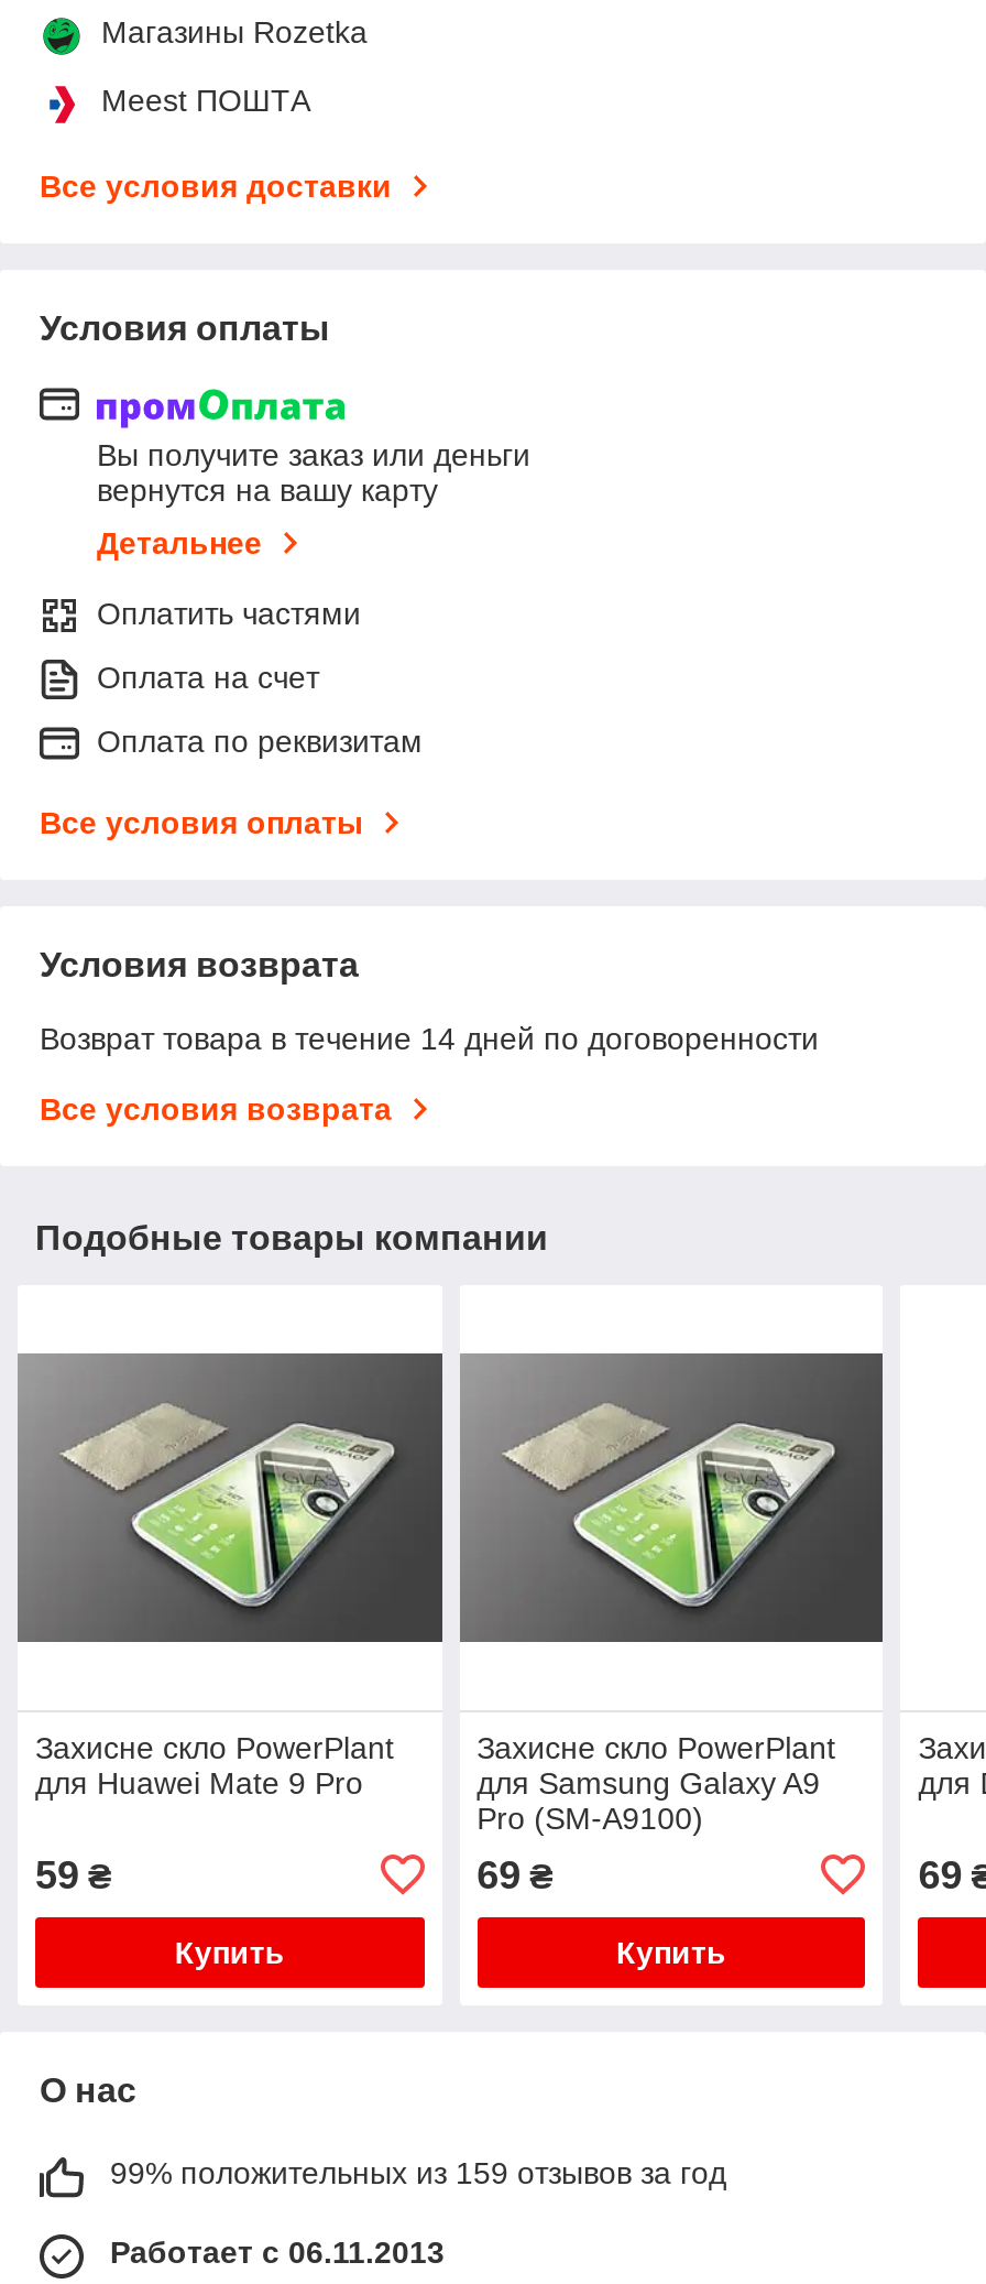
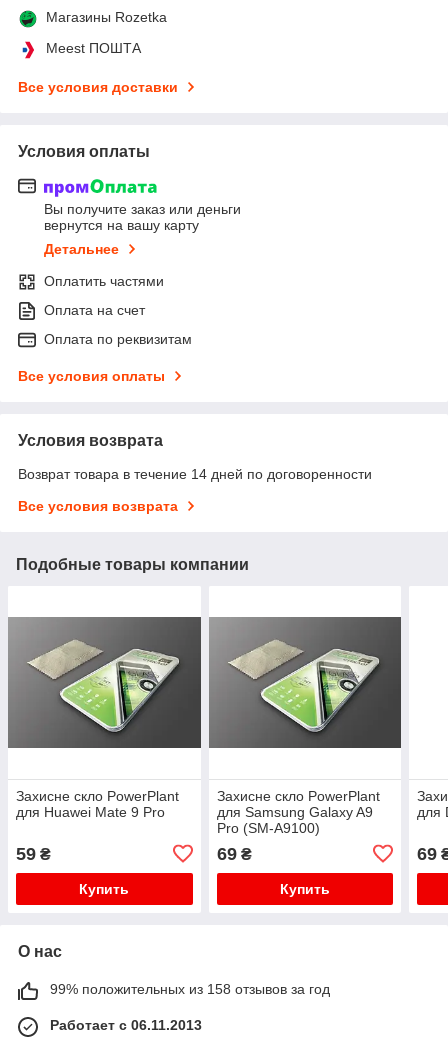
- 99% положительных из 159 отзывов за год
+ 99% положительных из 158 отзывов за год
